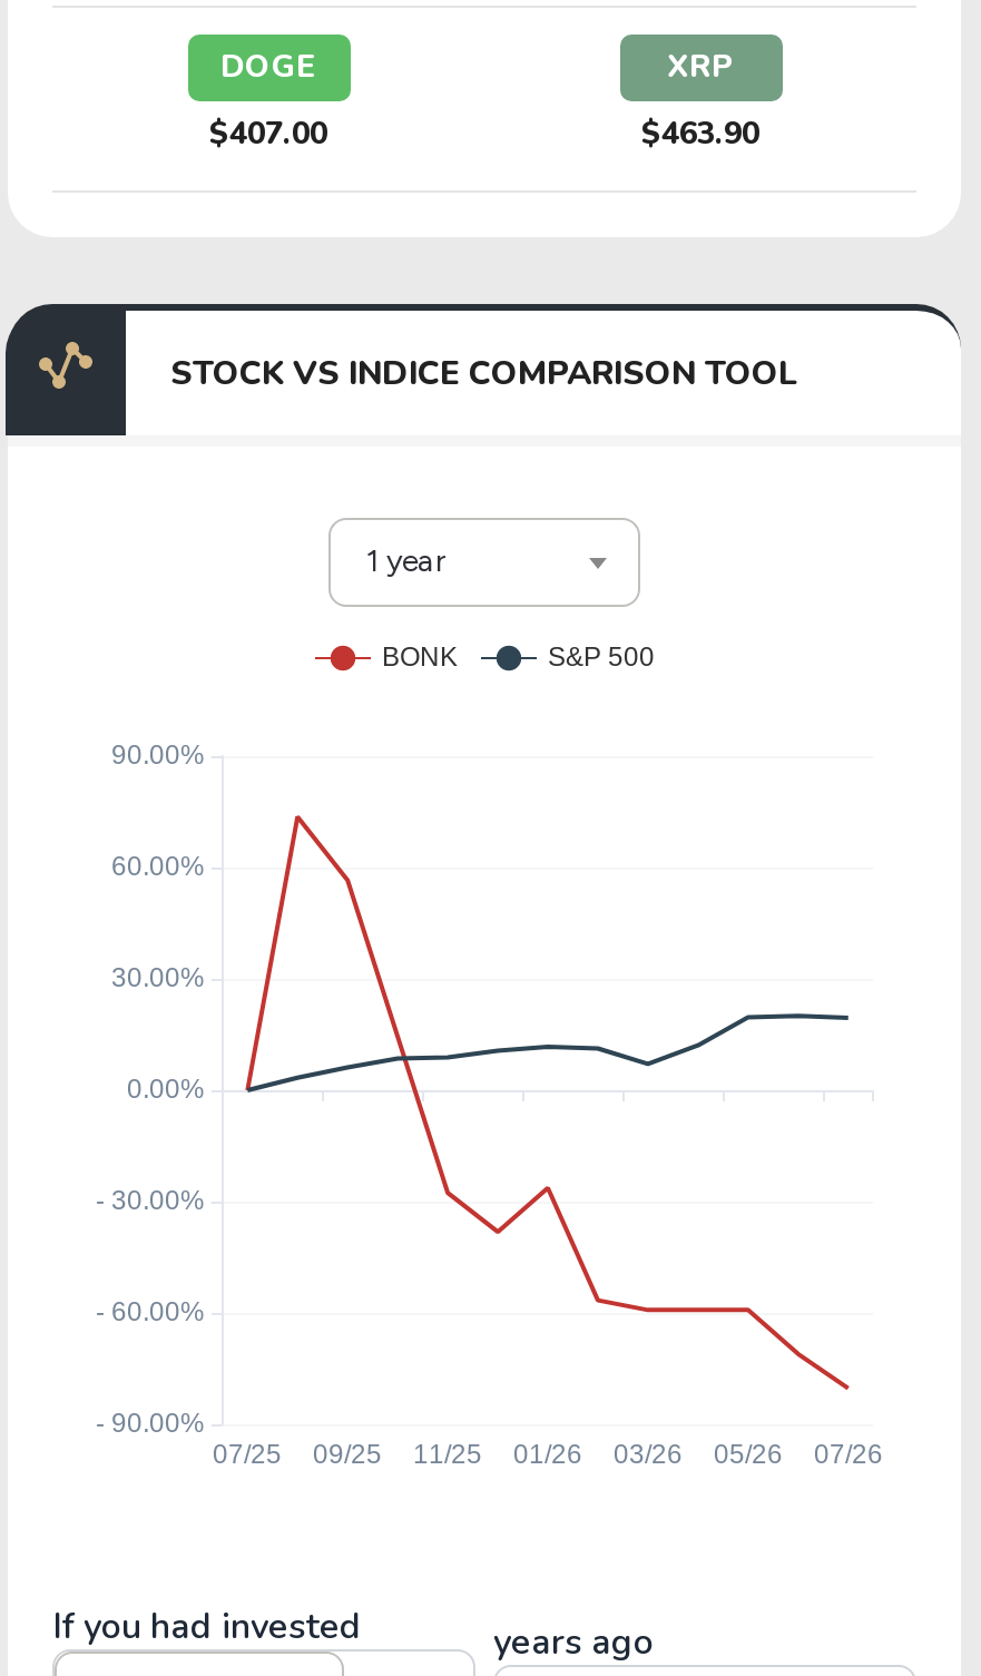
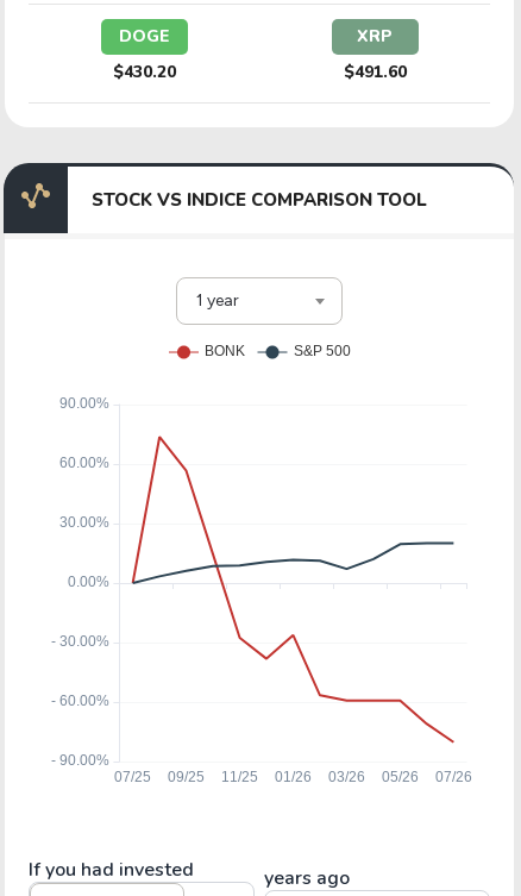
- $407.00
+ $430.20

- $463.90
+ $491.60
